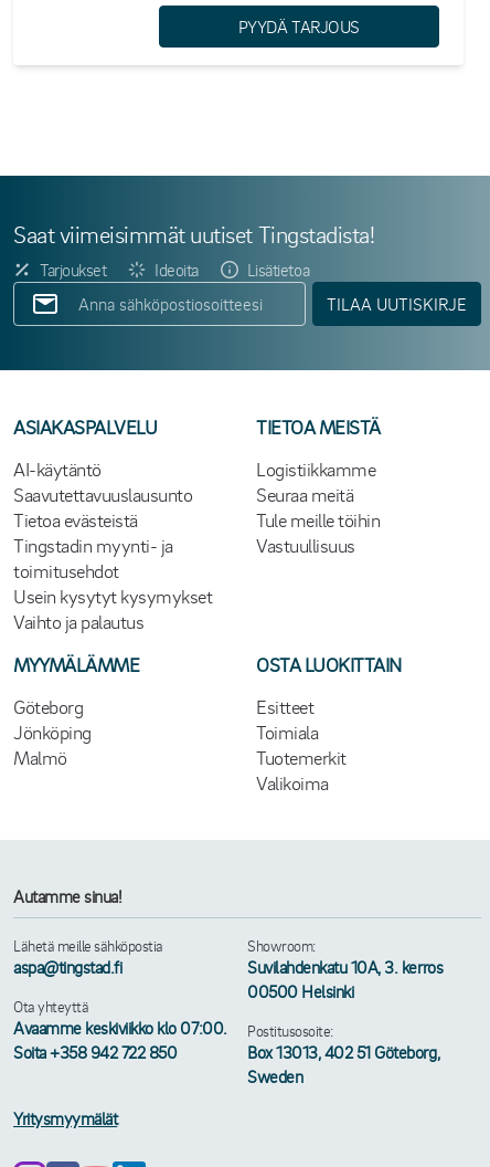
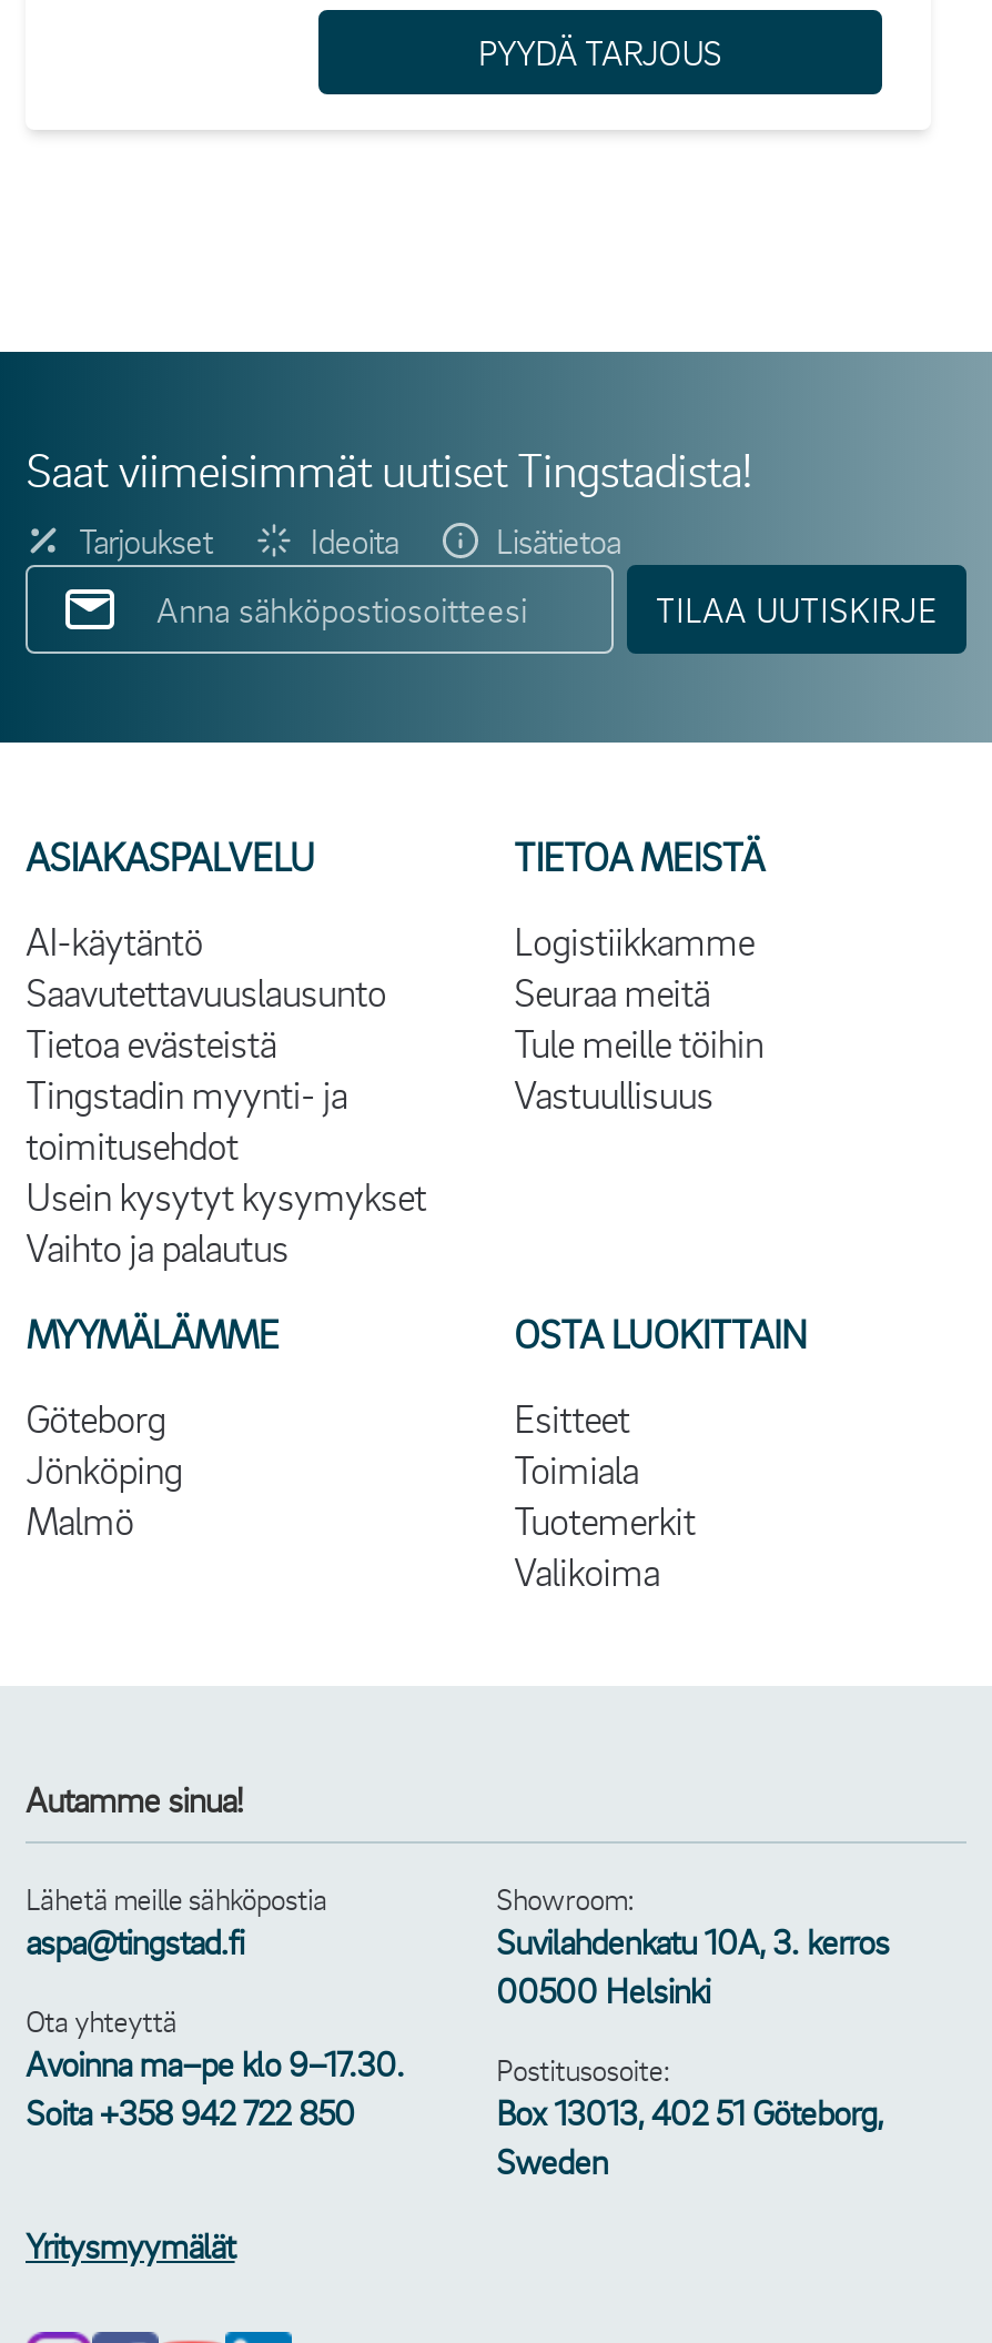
- Avaamme keskiviikko klo 07:00.
+ Avoinna ma–pe klo 9–17.30.
